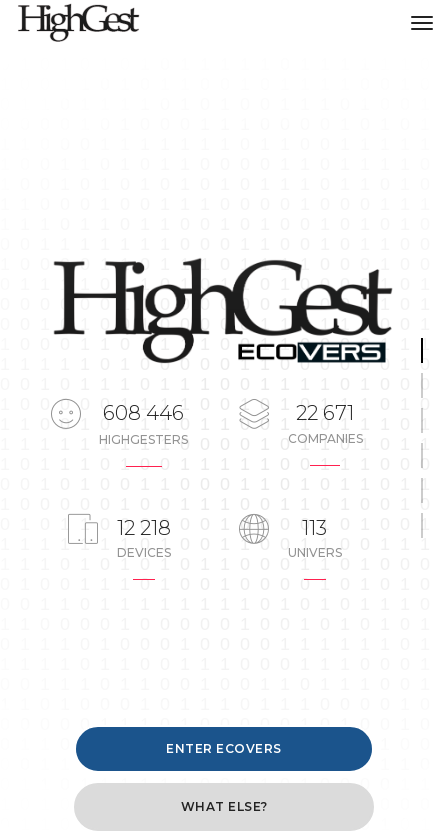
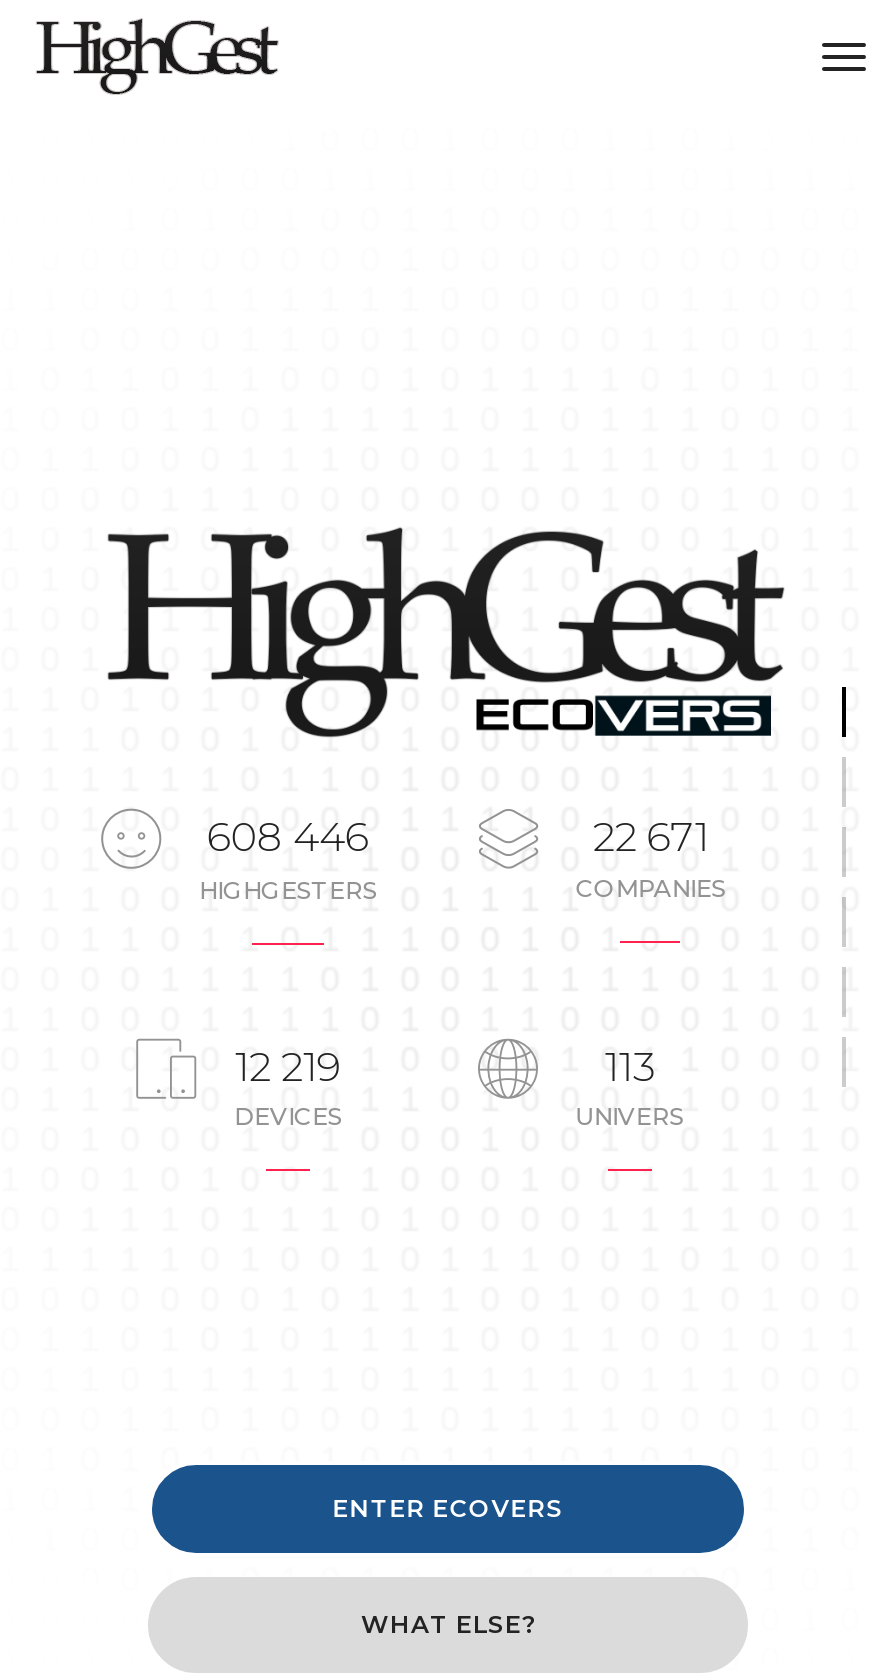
- 12 218
+ 12 219
